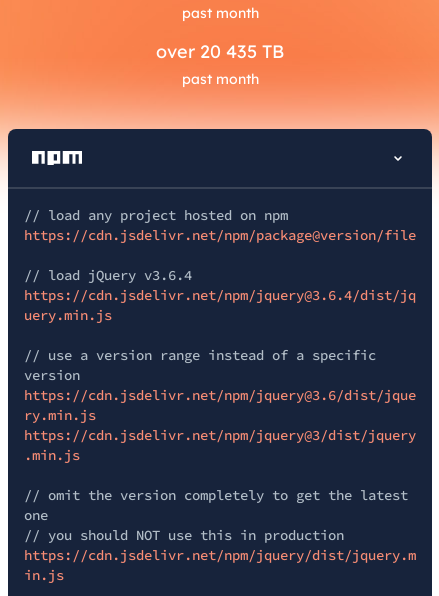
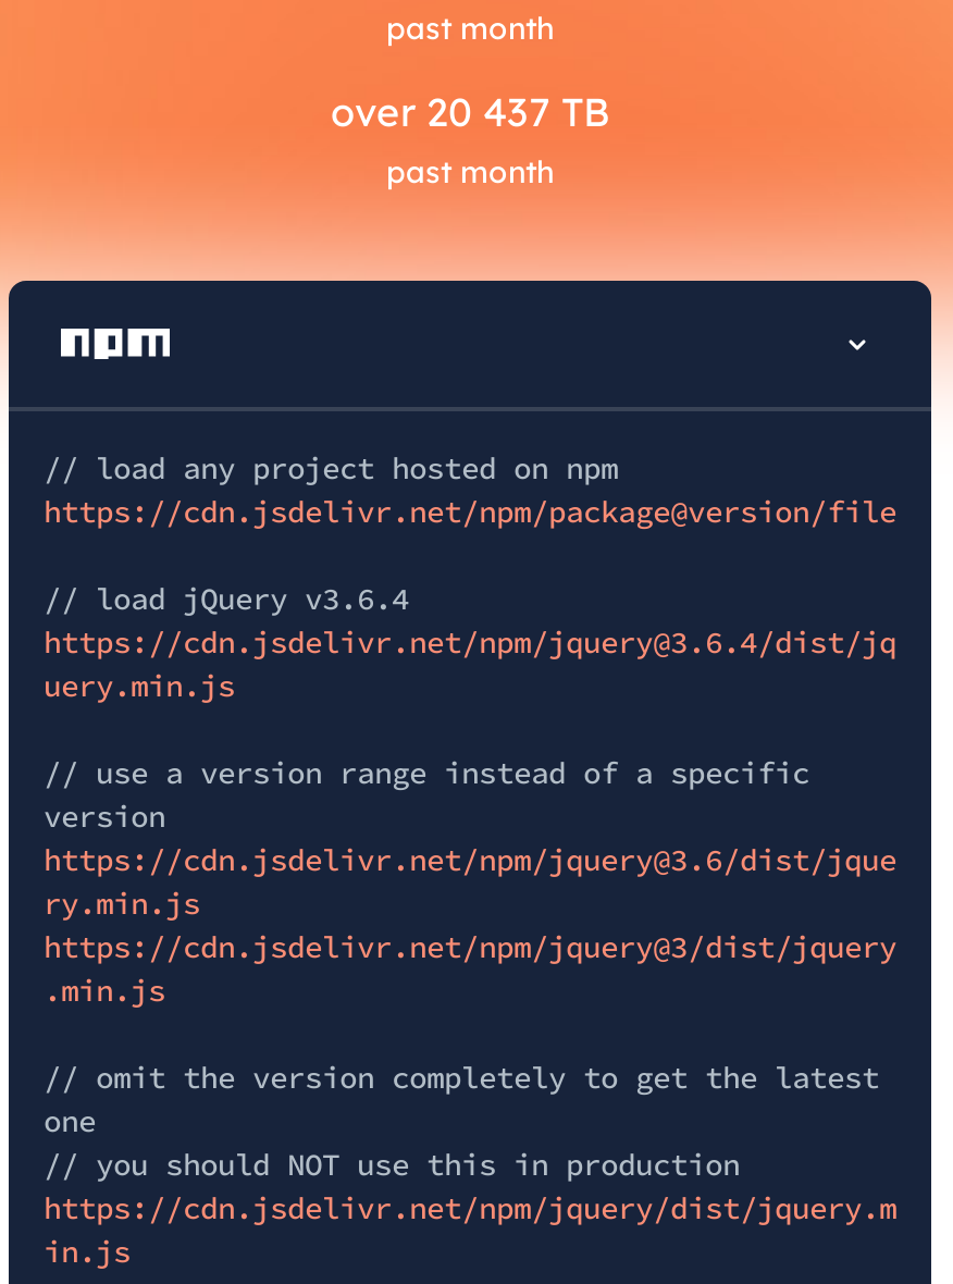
- over 20 435 TB
+ over 20 437 TB
